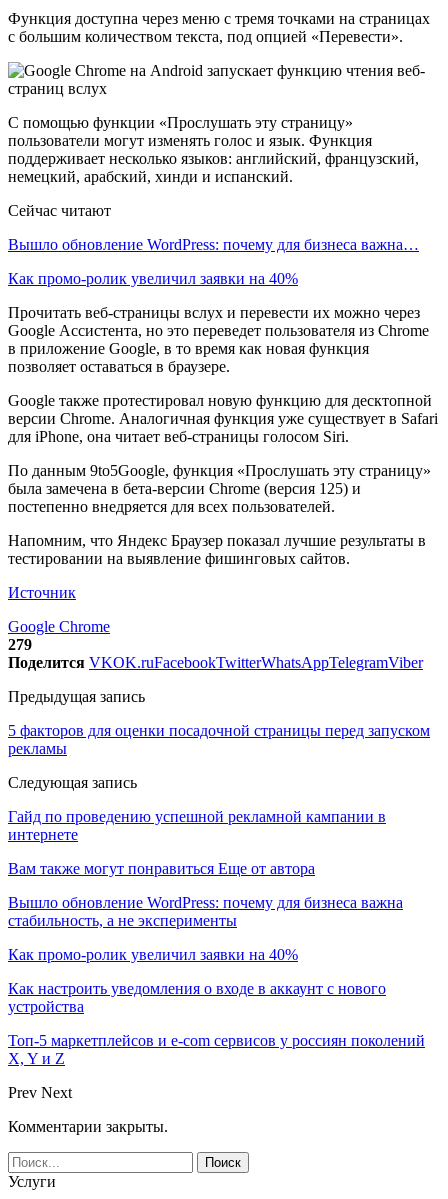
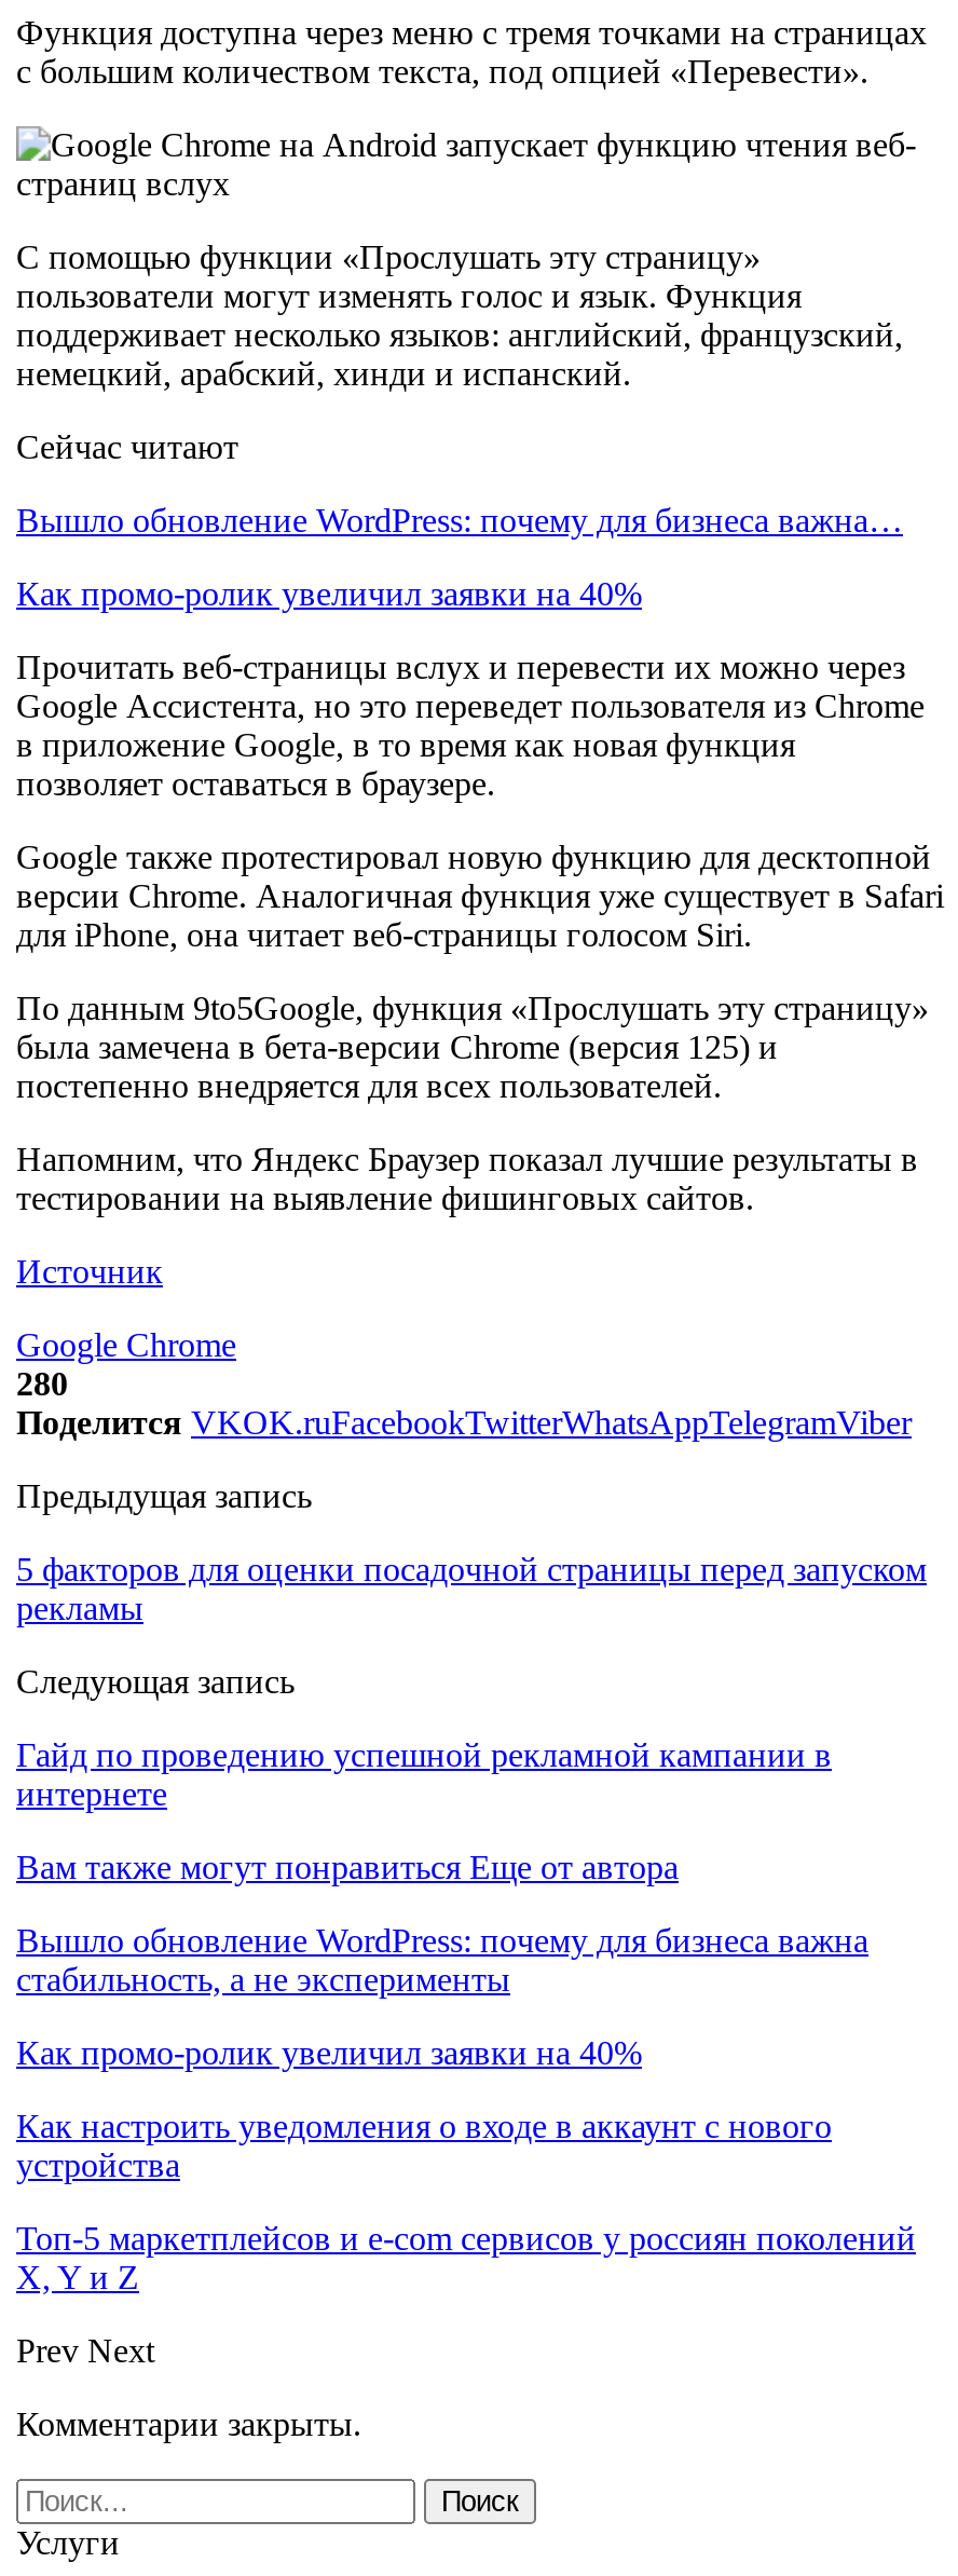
- 279
+ 280
